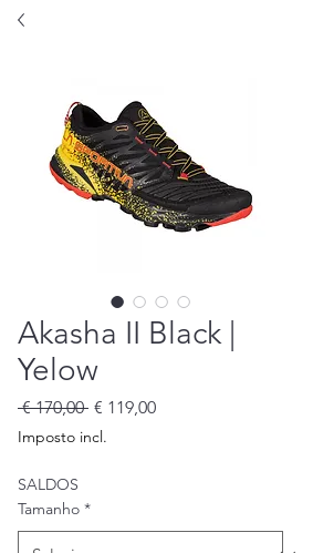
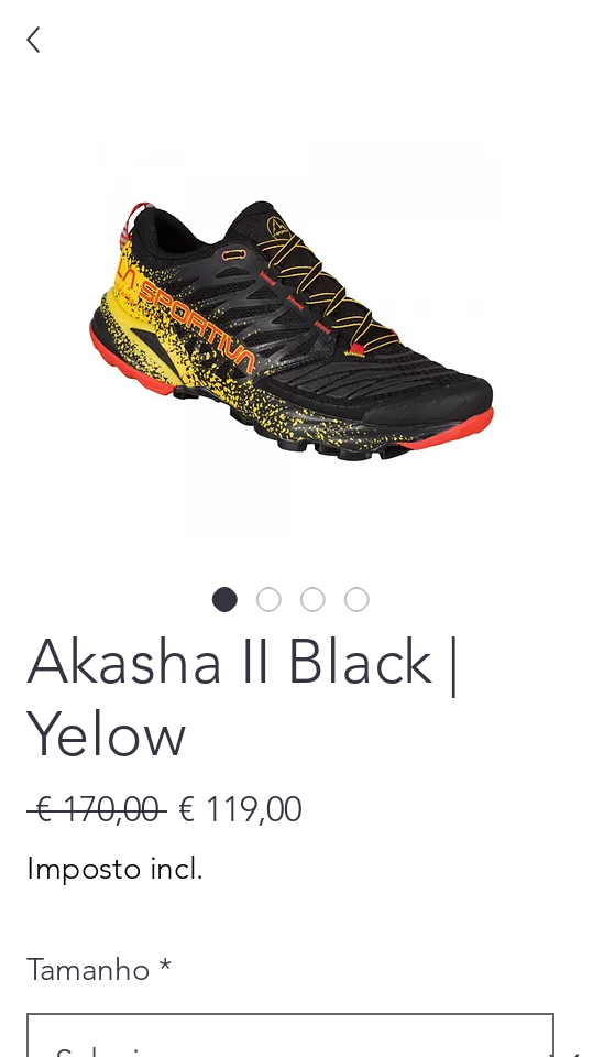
- SALDOS
